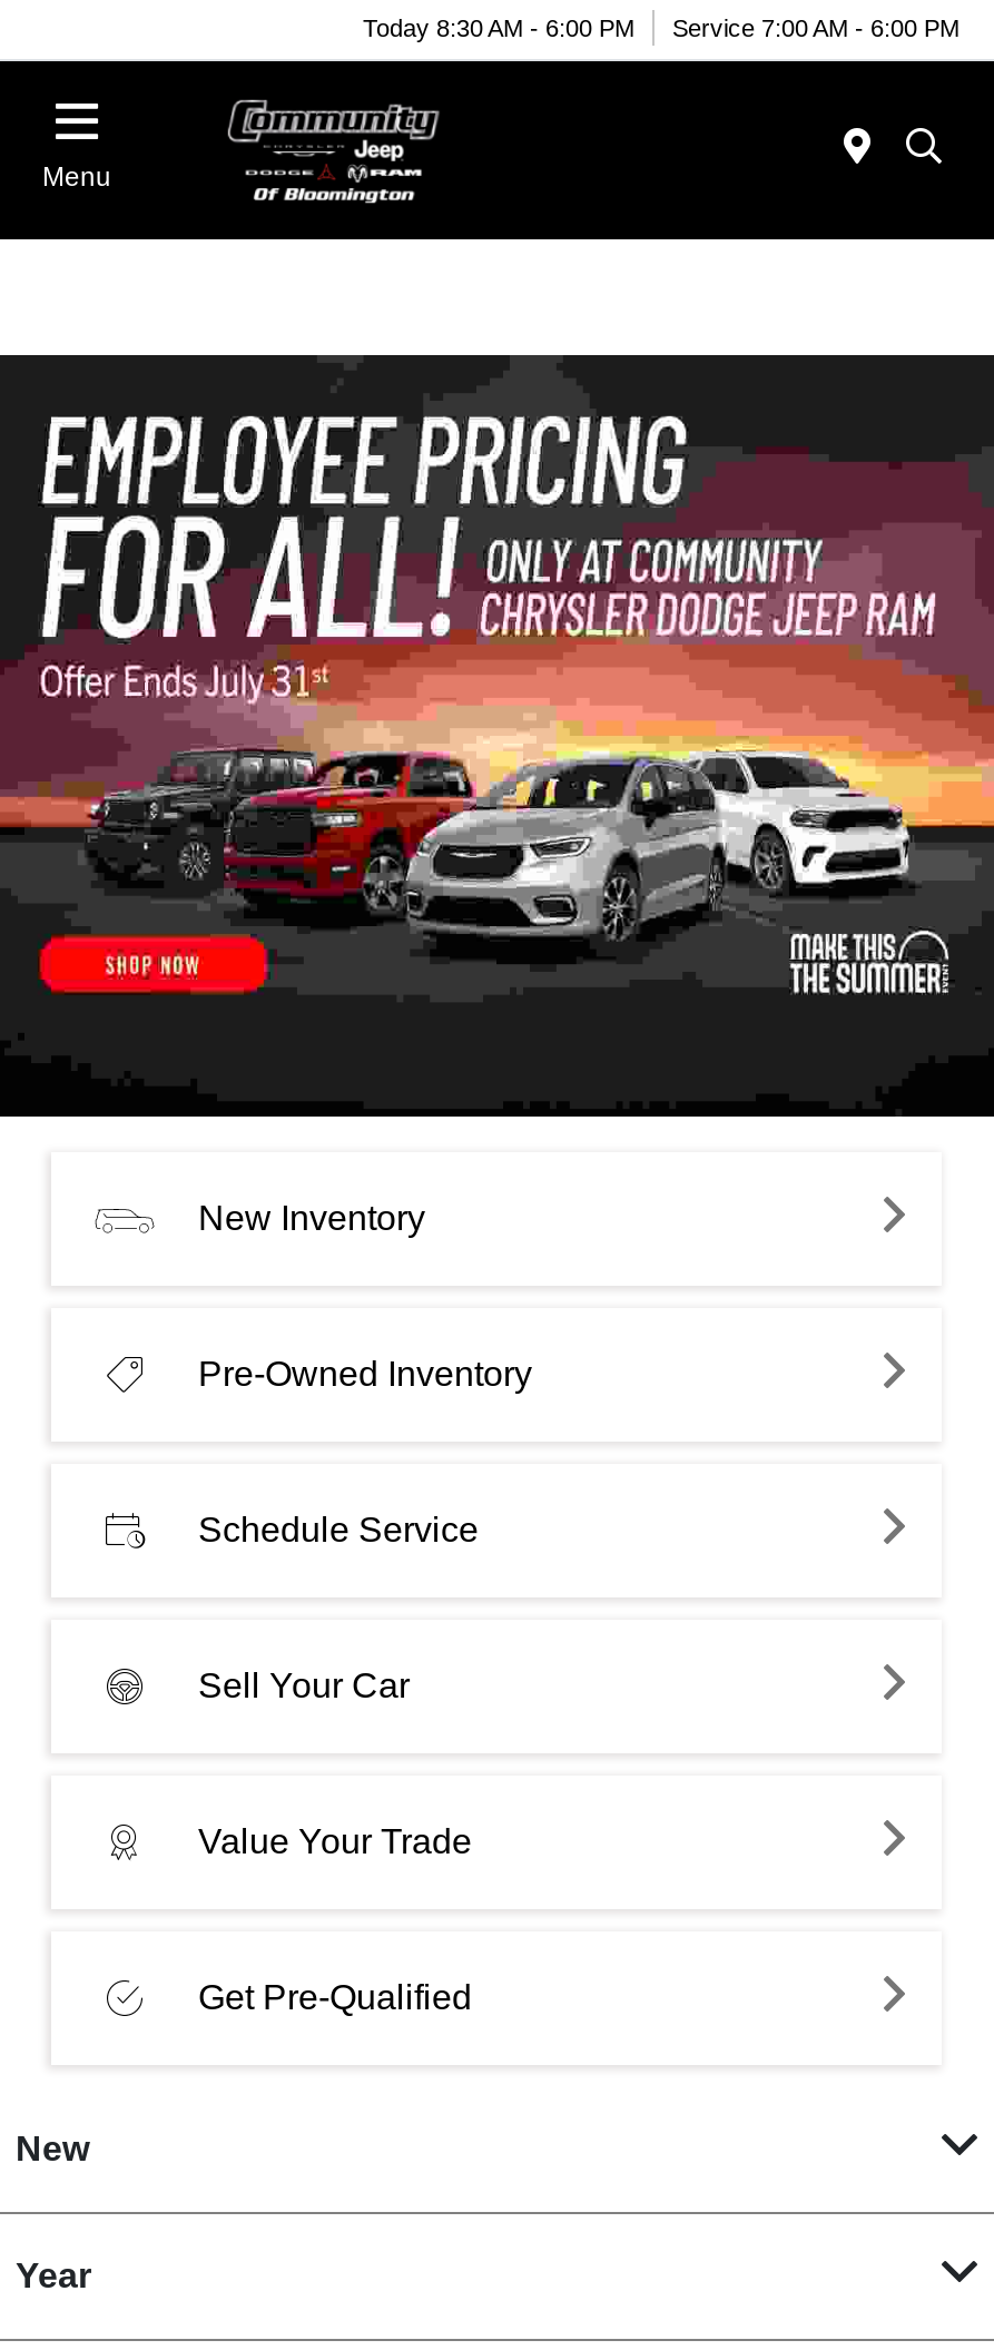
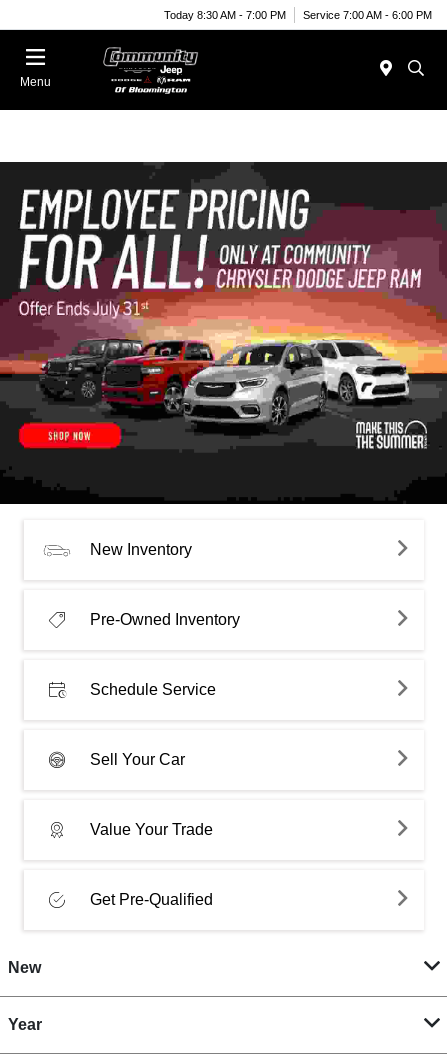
- Today 8:30 AM - 6:00 PM Service 7:00 AM - 6:00 PM
+ Today 8:30 AM - 7:00 PM Service 7:00 AM - 6:00 PM
